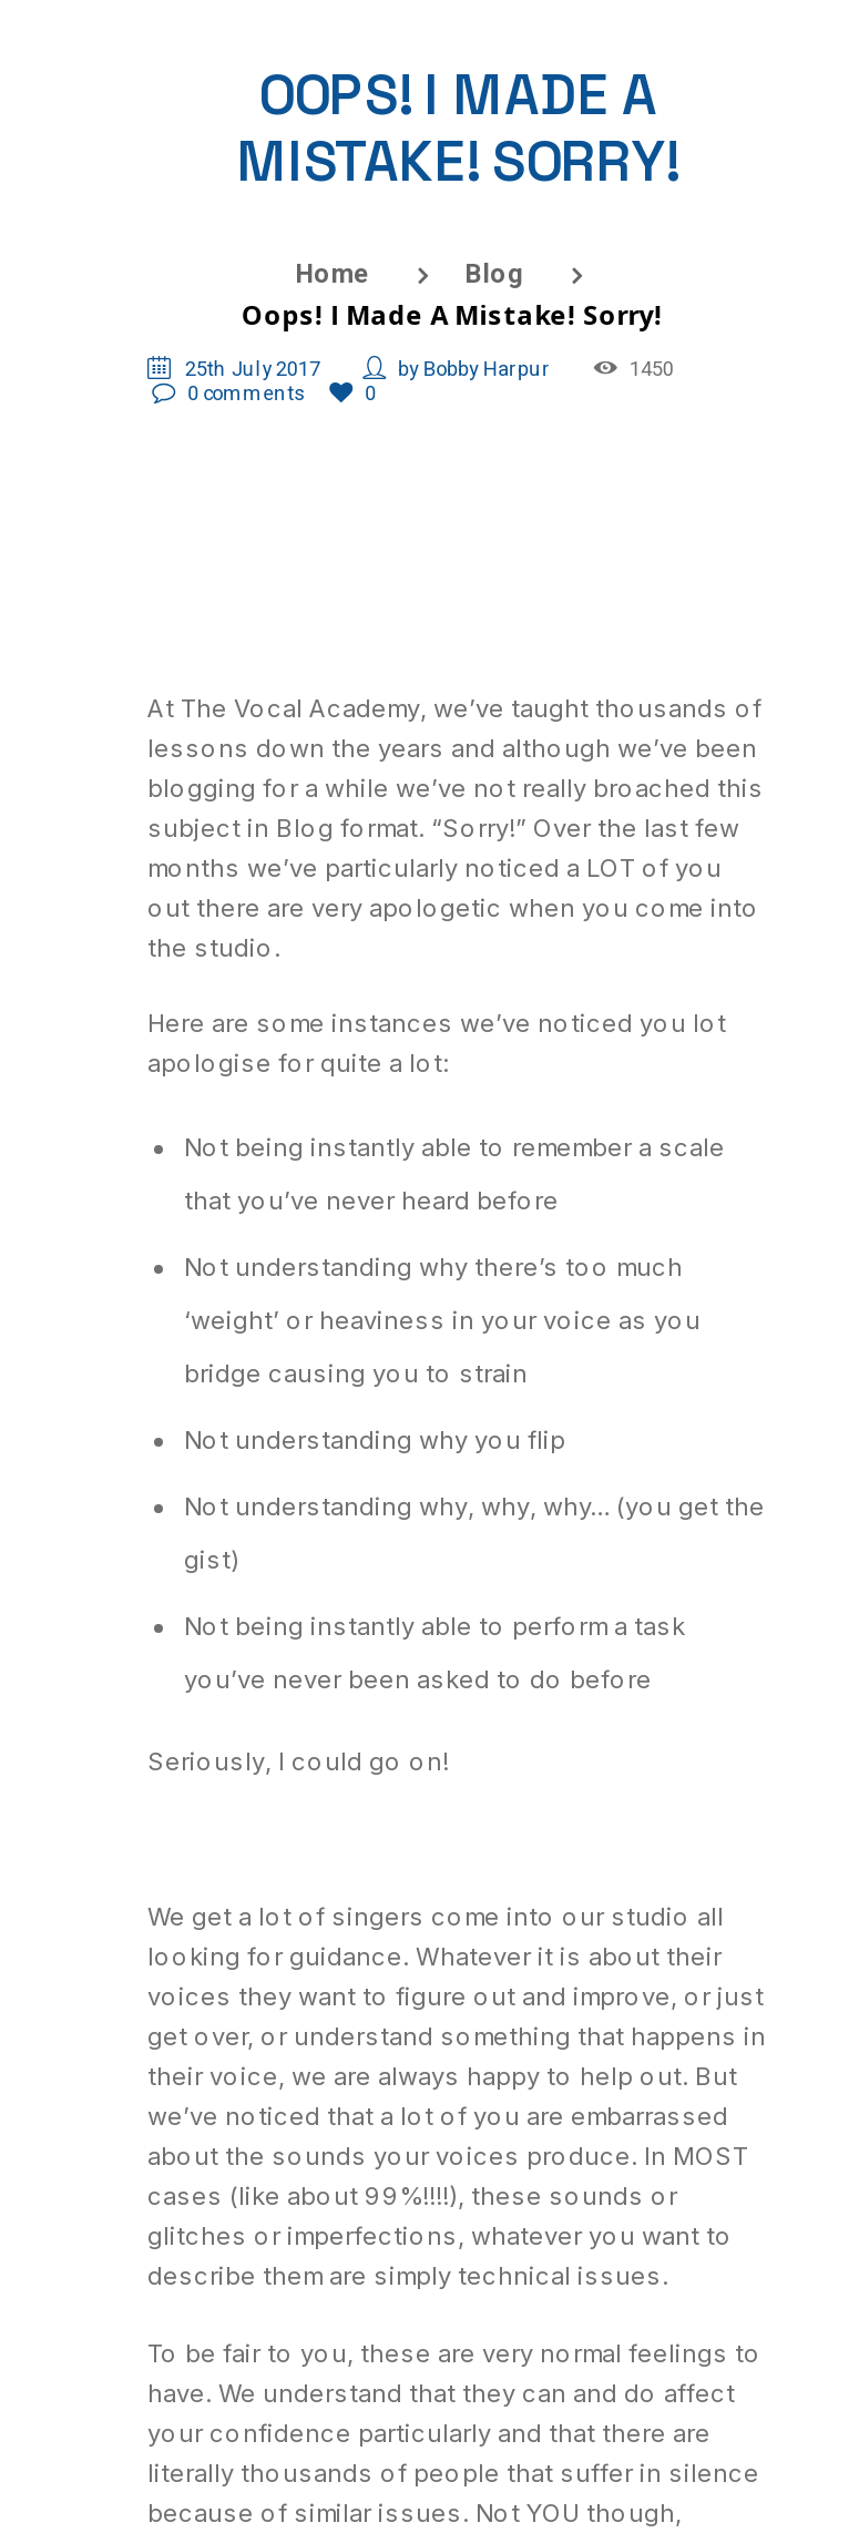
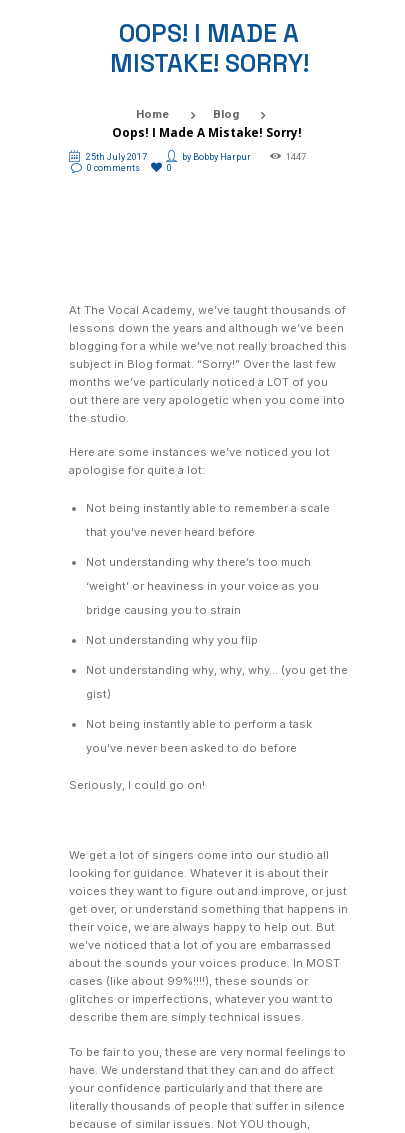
- 1450
+ 1447
